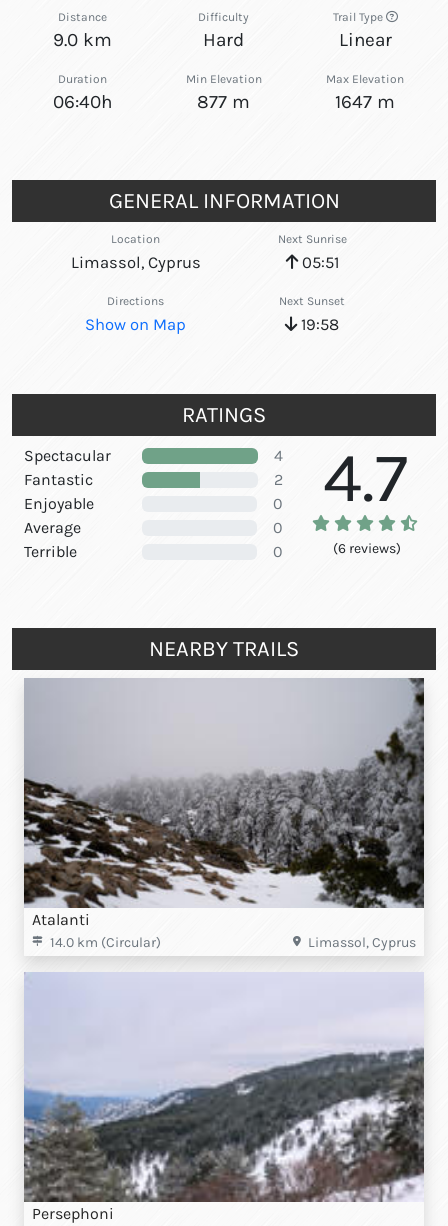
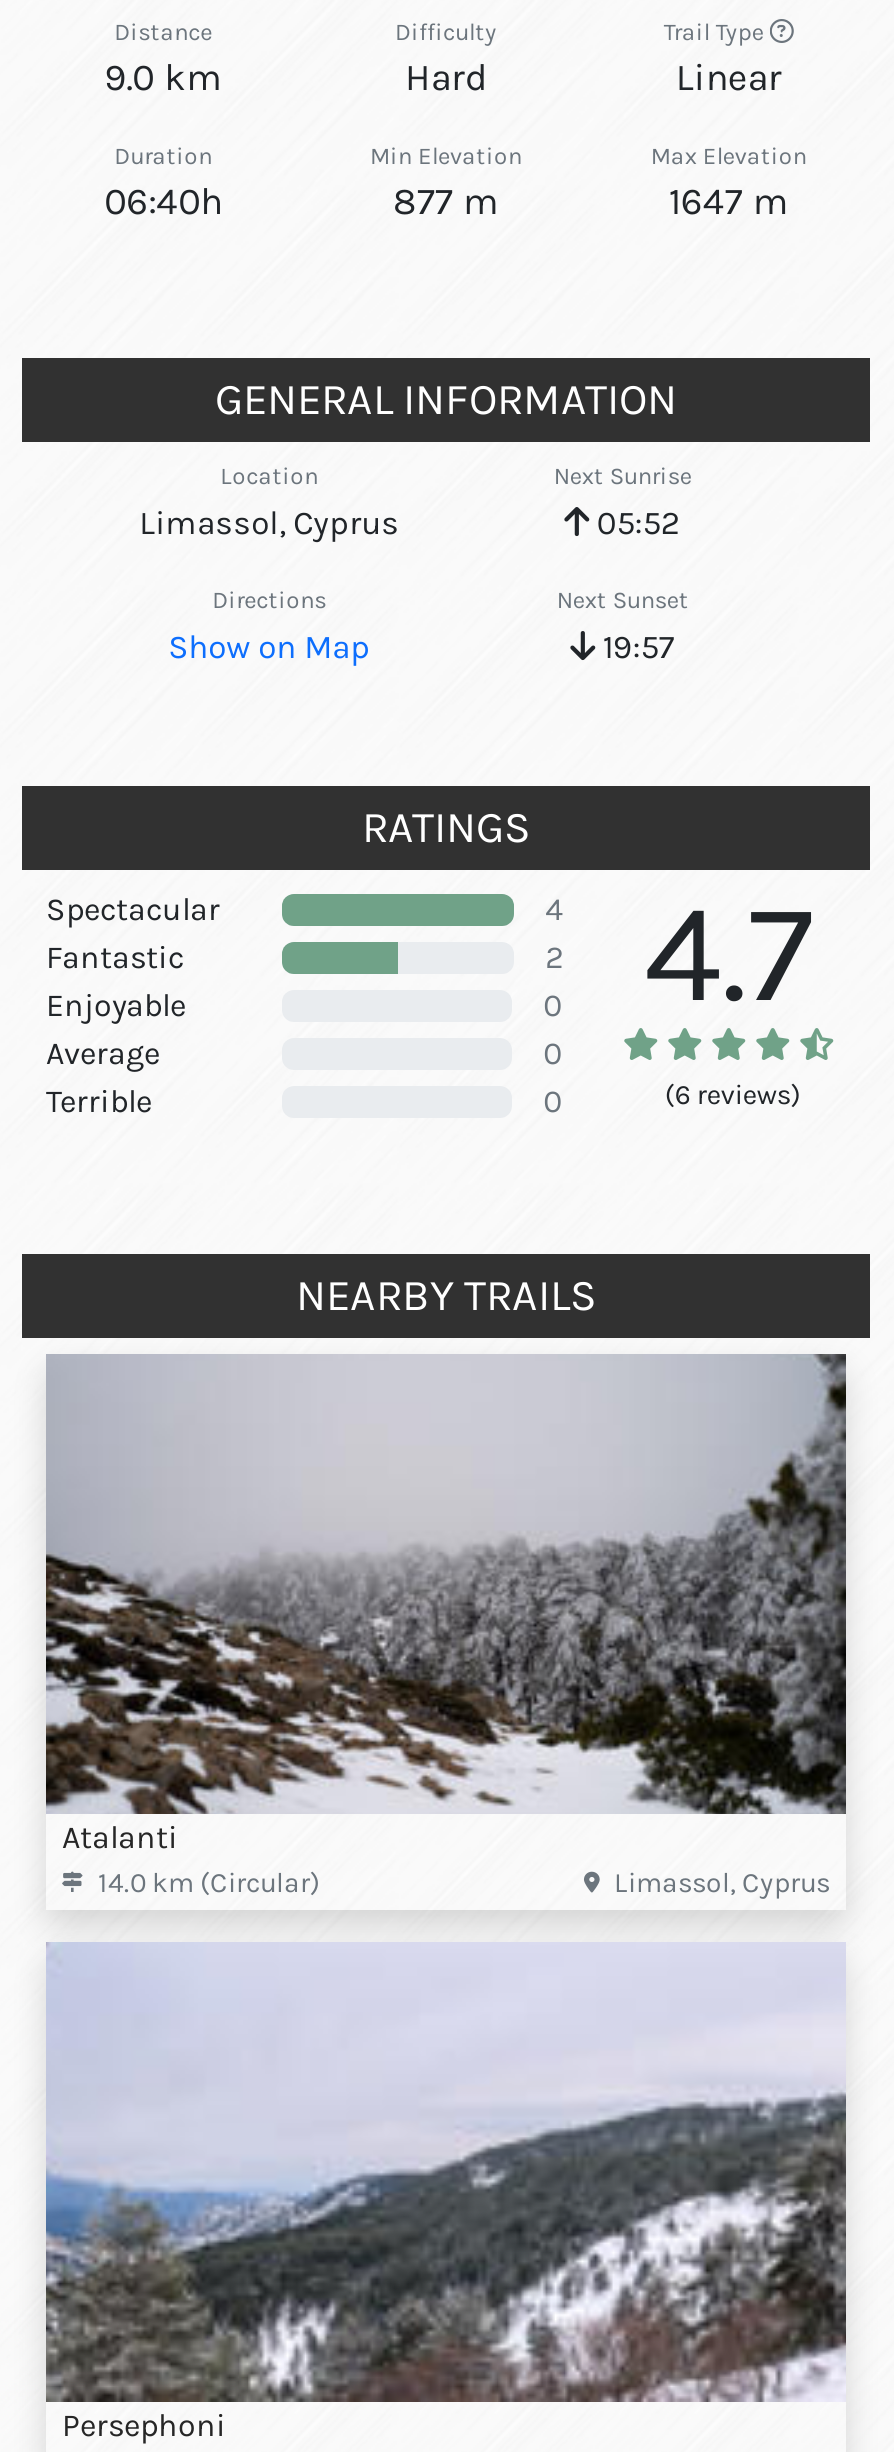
- 05:51
+ 05:52

- 19:58
+ 19:57
